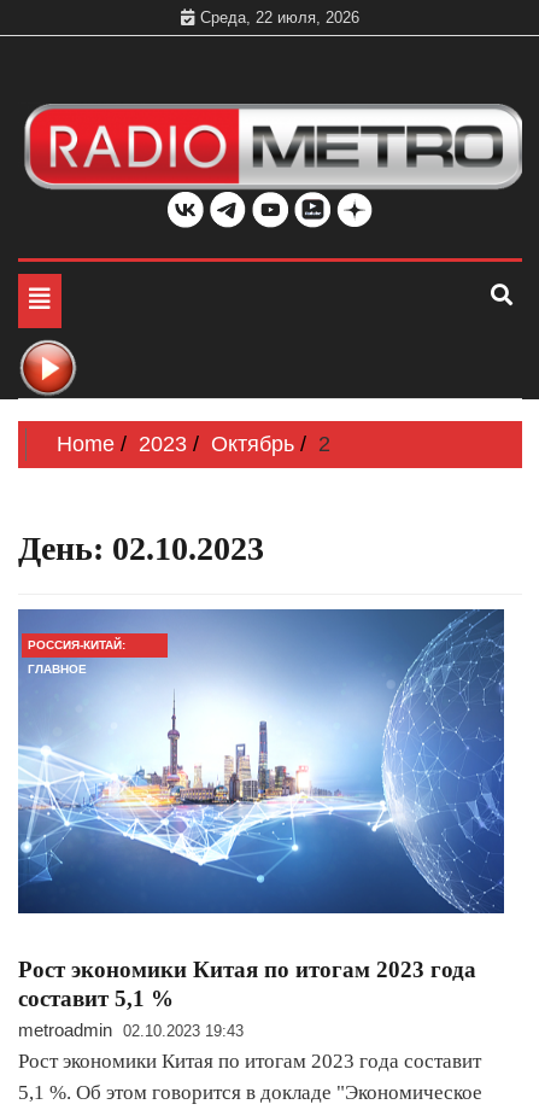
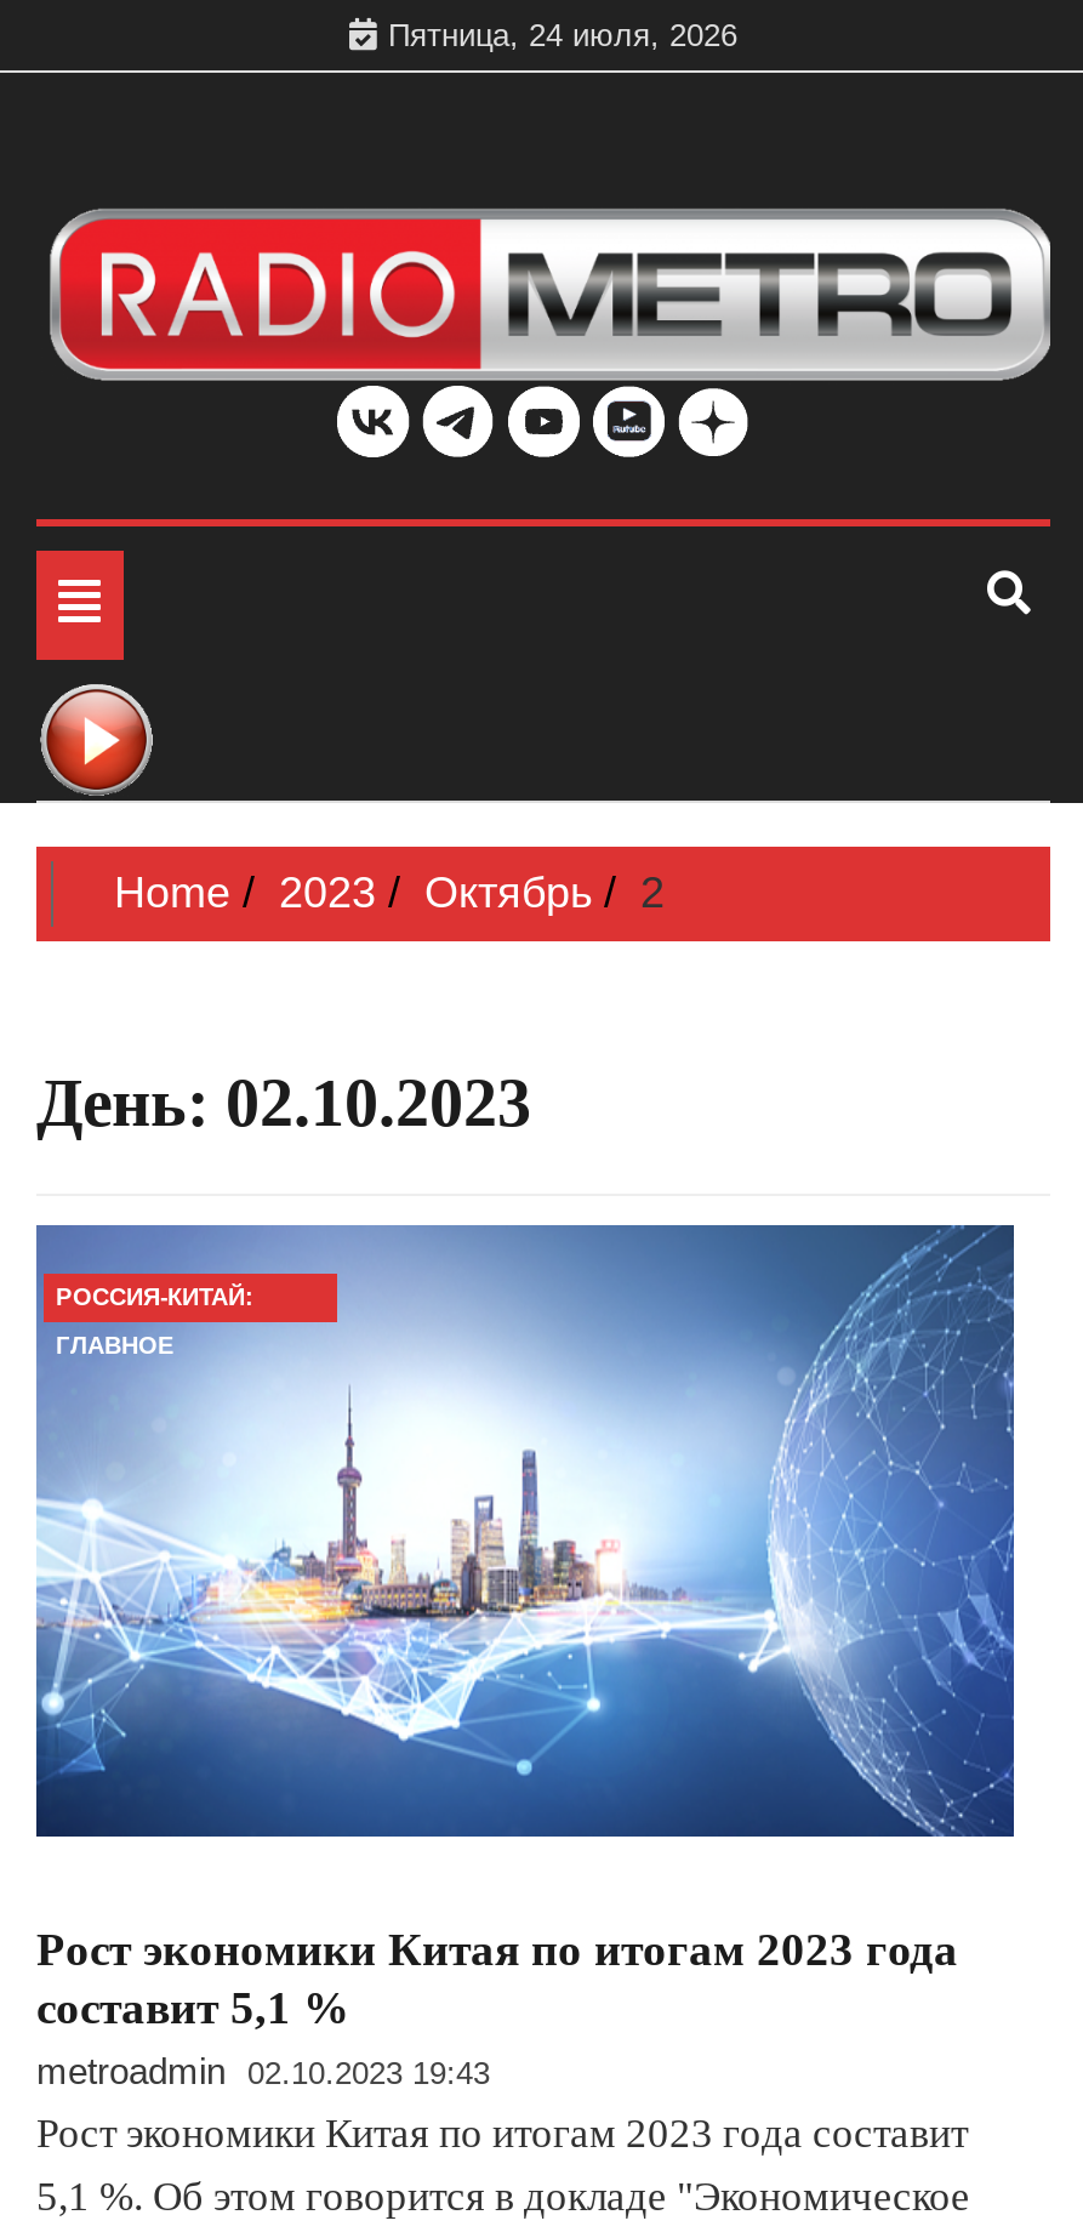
- Среда, 22 июля, 2026
+ Пятница, 24 июля, 2026
